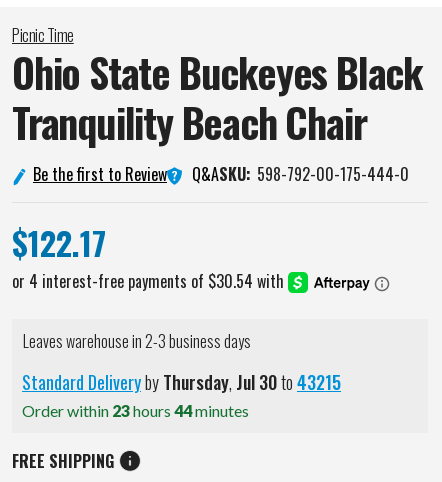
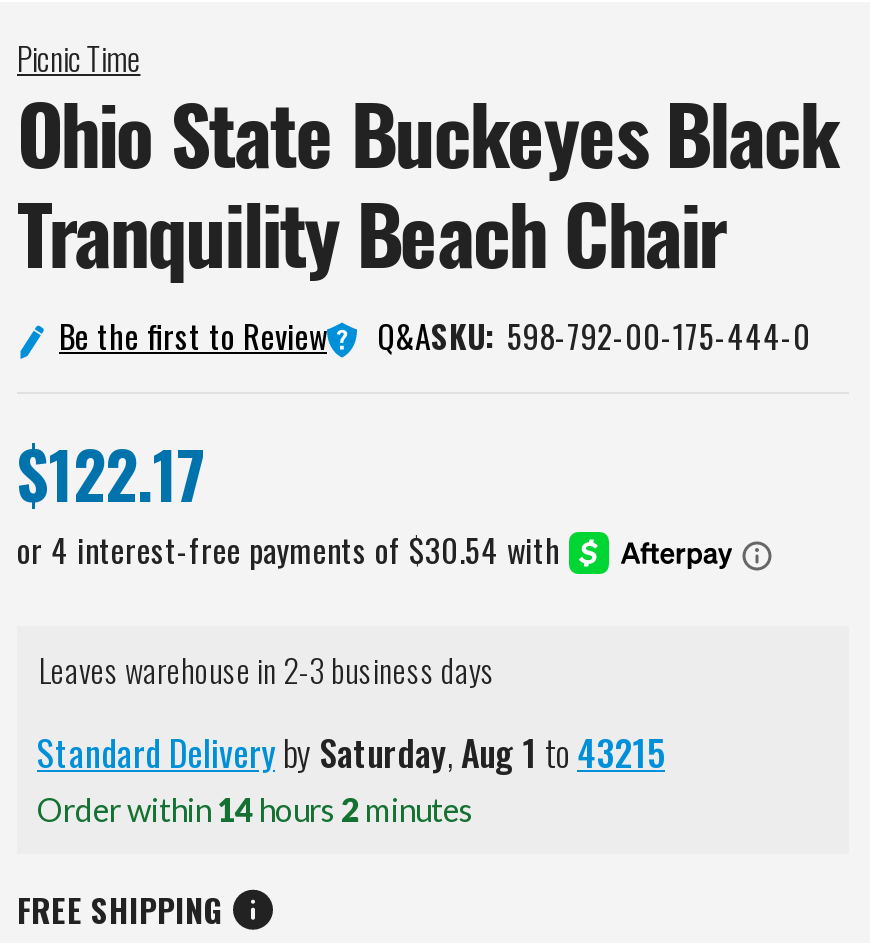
- Standard Delivery by Thursday, Jul 30 to 43215
+ Standard Delivery by Saturday, Aug 1 to 43215

- Order within 23 hours 44 minutes
+ Order within 14 hours 2 minutes
